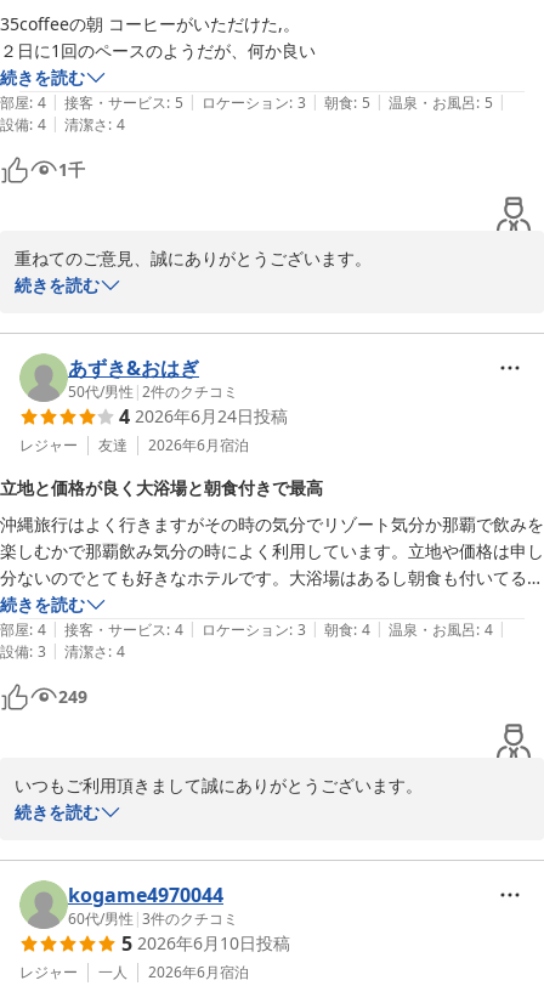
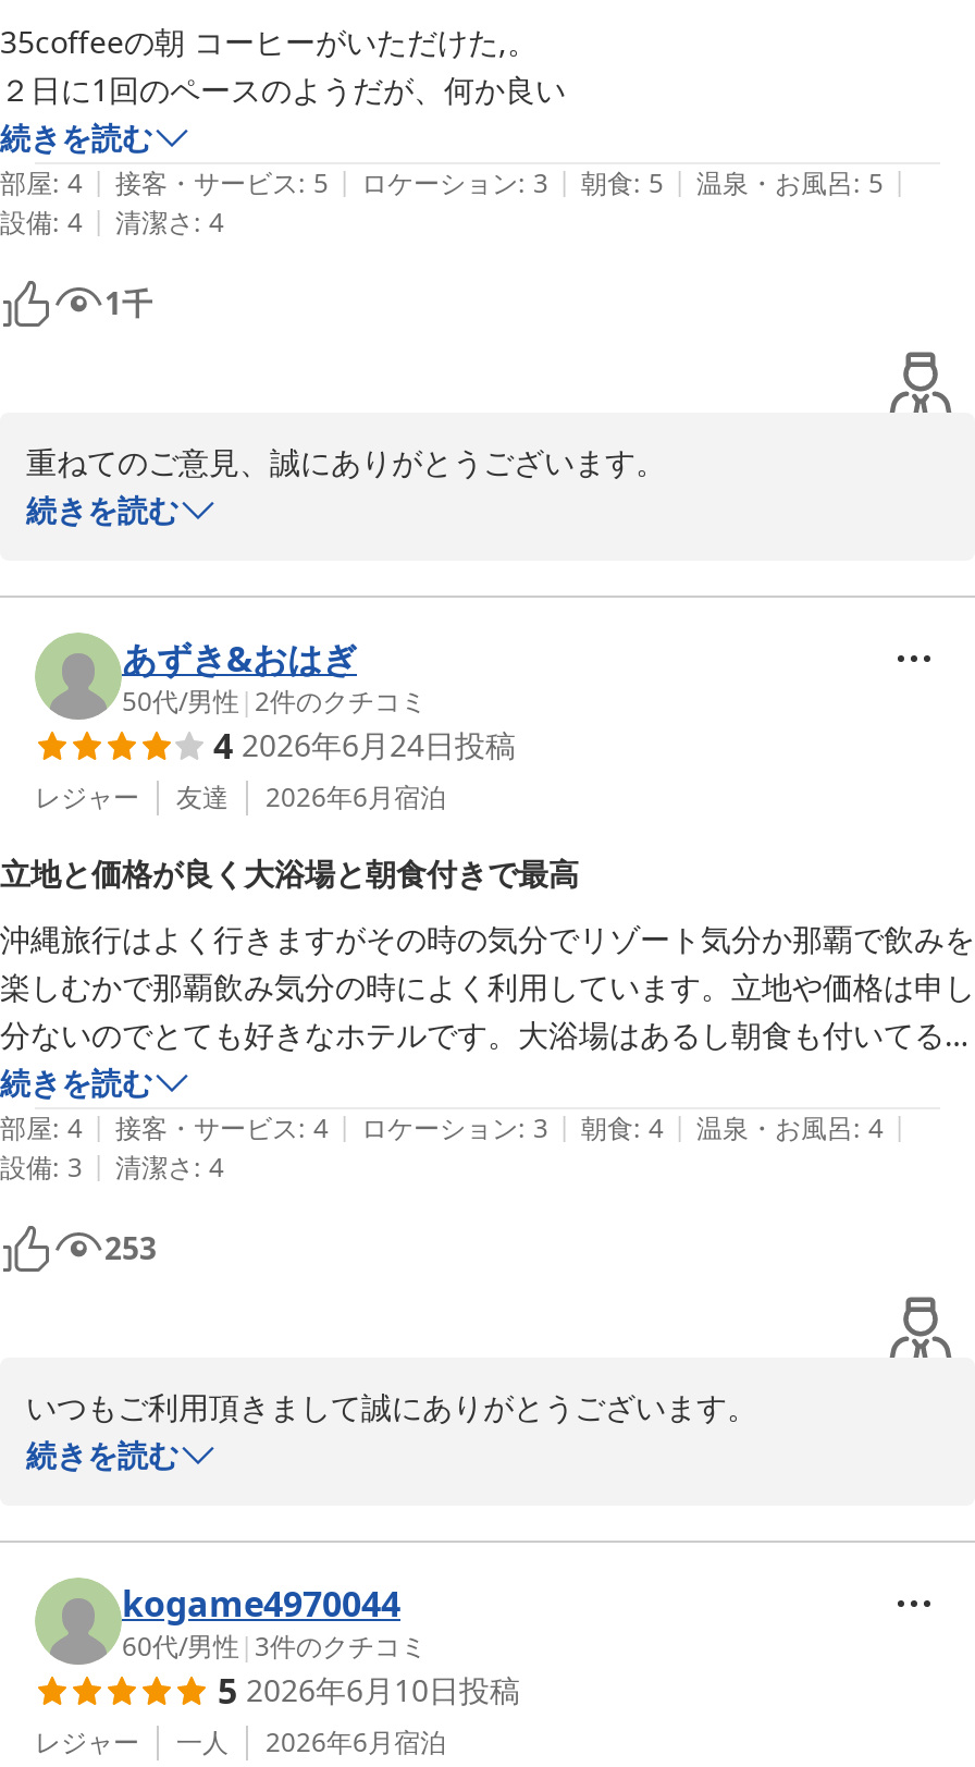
- 249
+ 253
